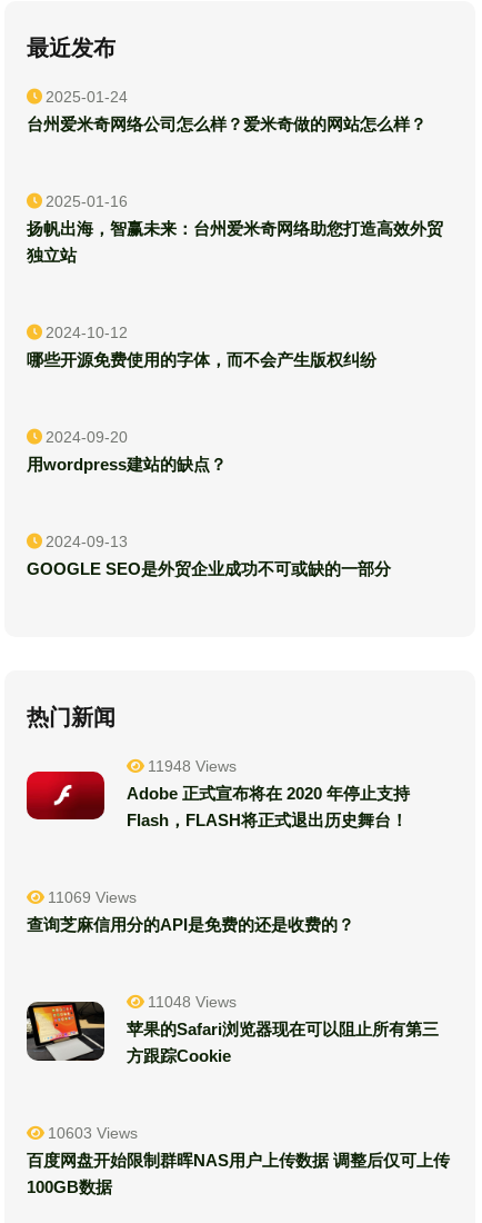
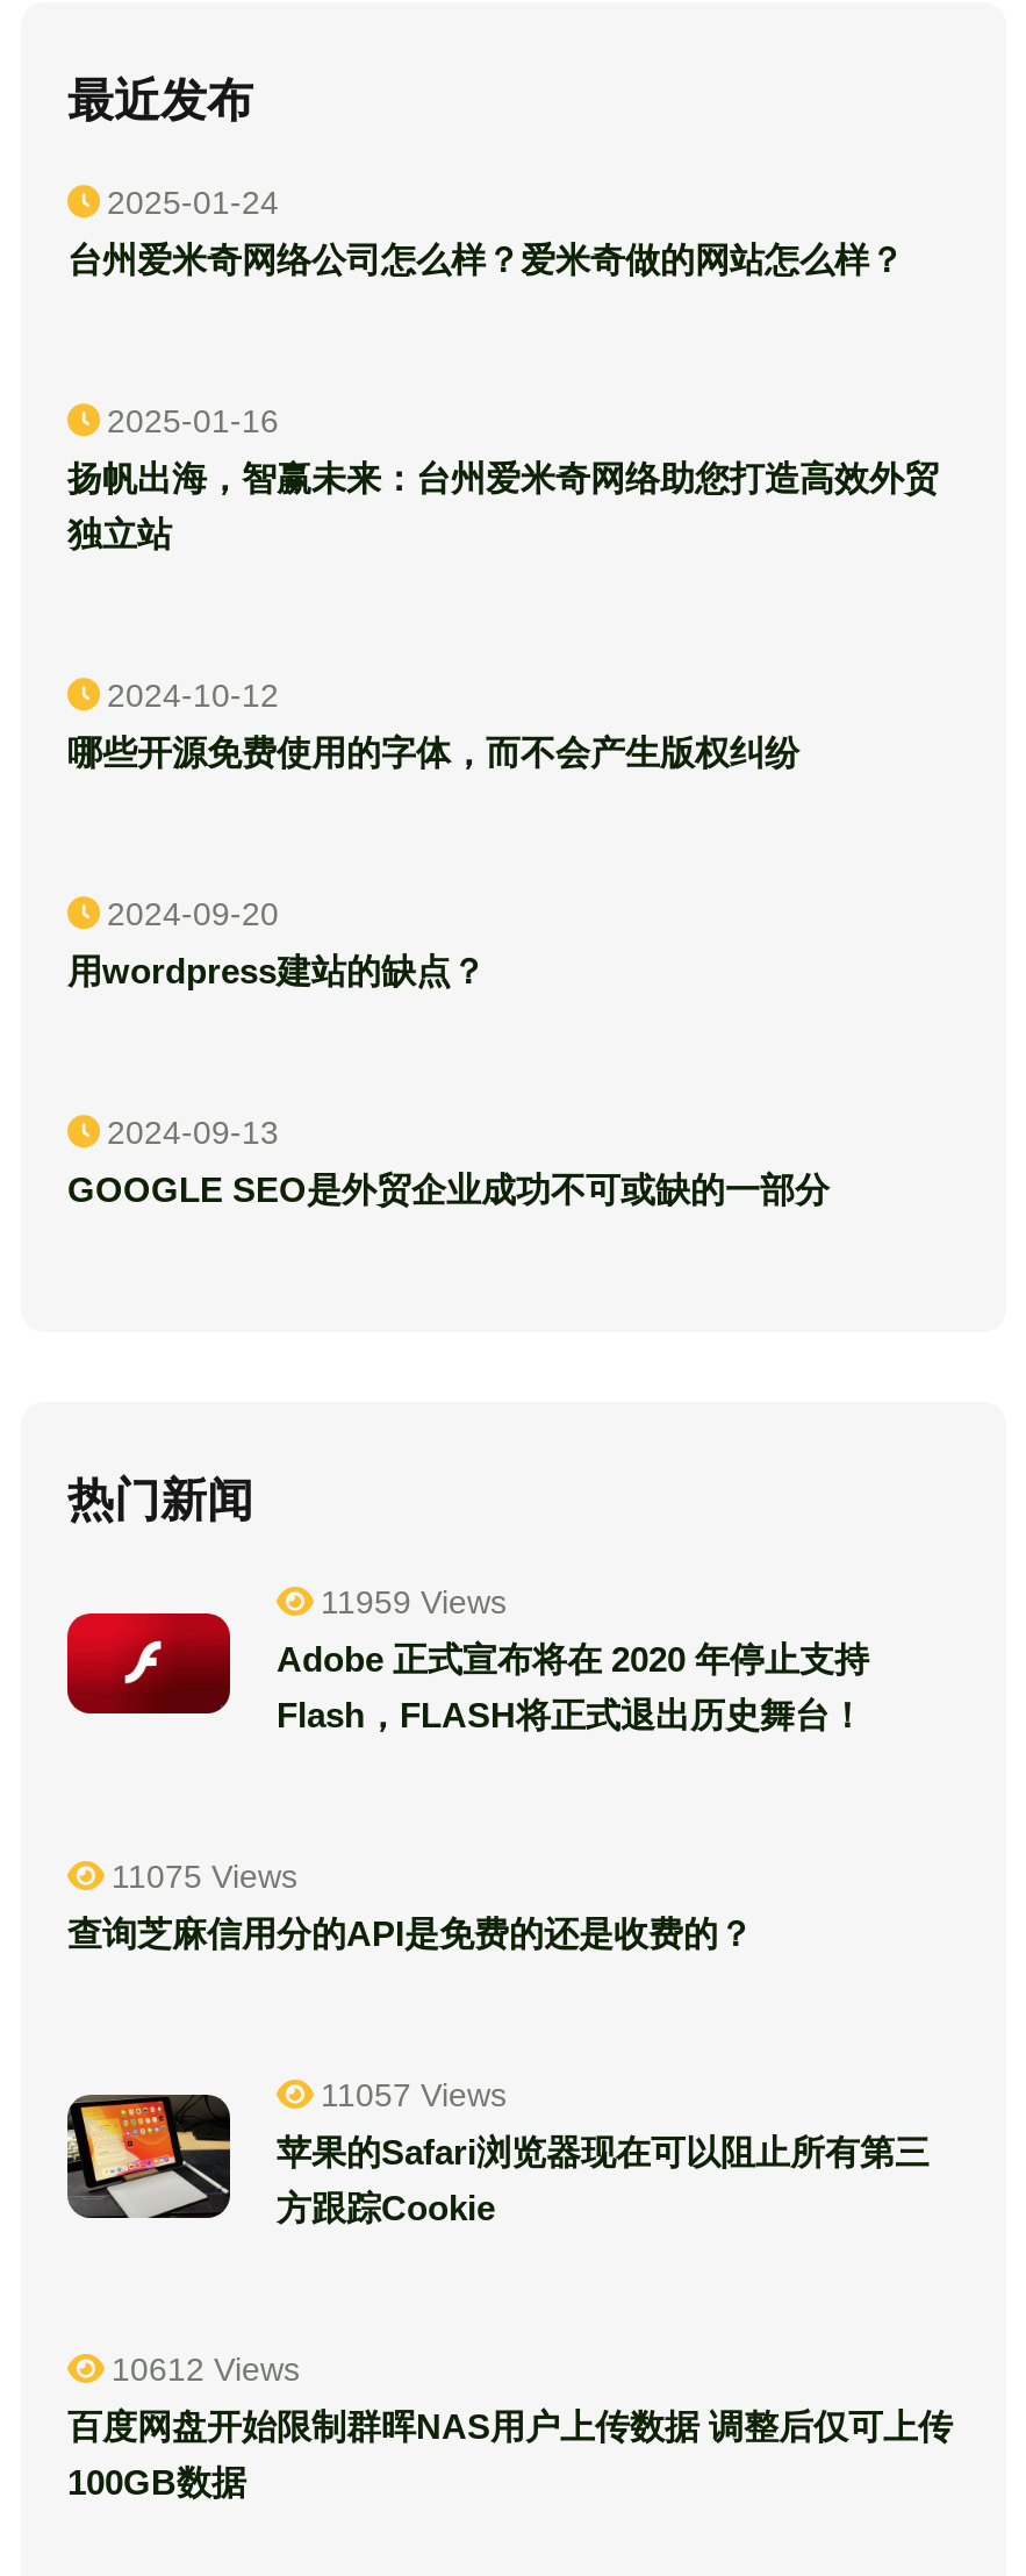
- 11948 Views
+ 11959 Views

- 11069 Views
+ 11075 Views

- 11048 Views
+ 11057 Views

- 10603 Views
+ 10612 Views
